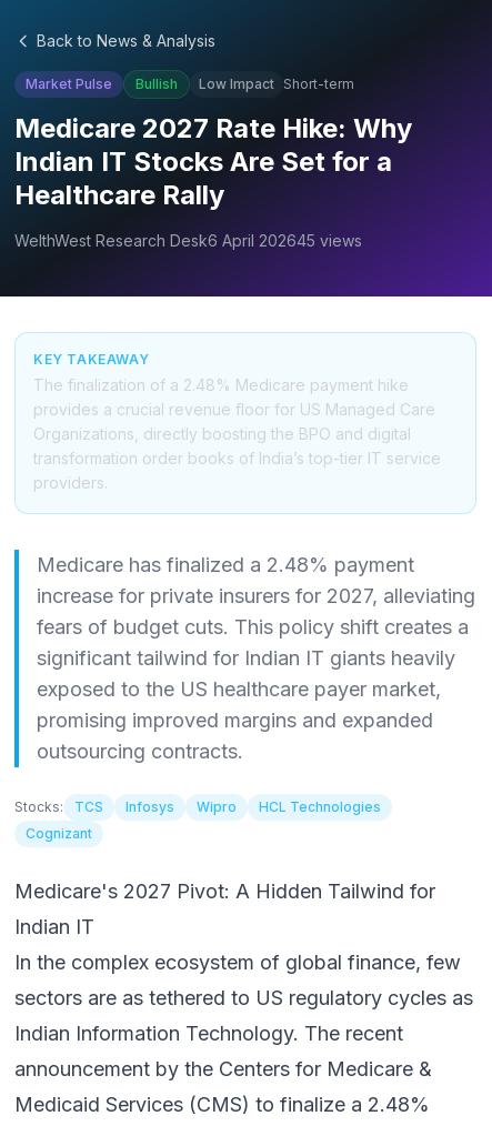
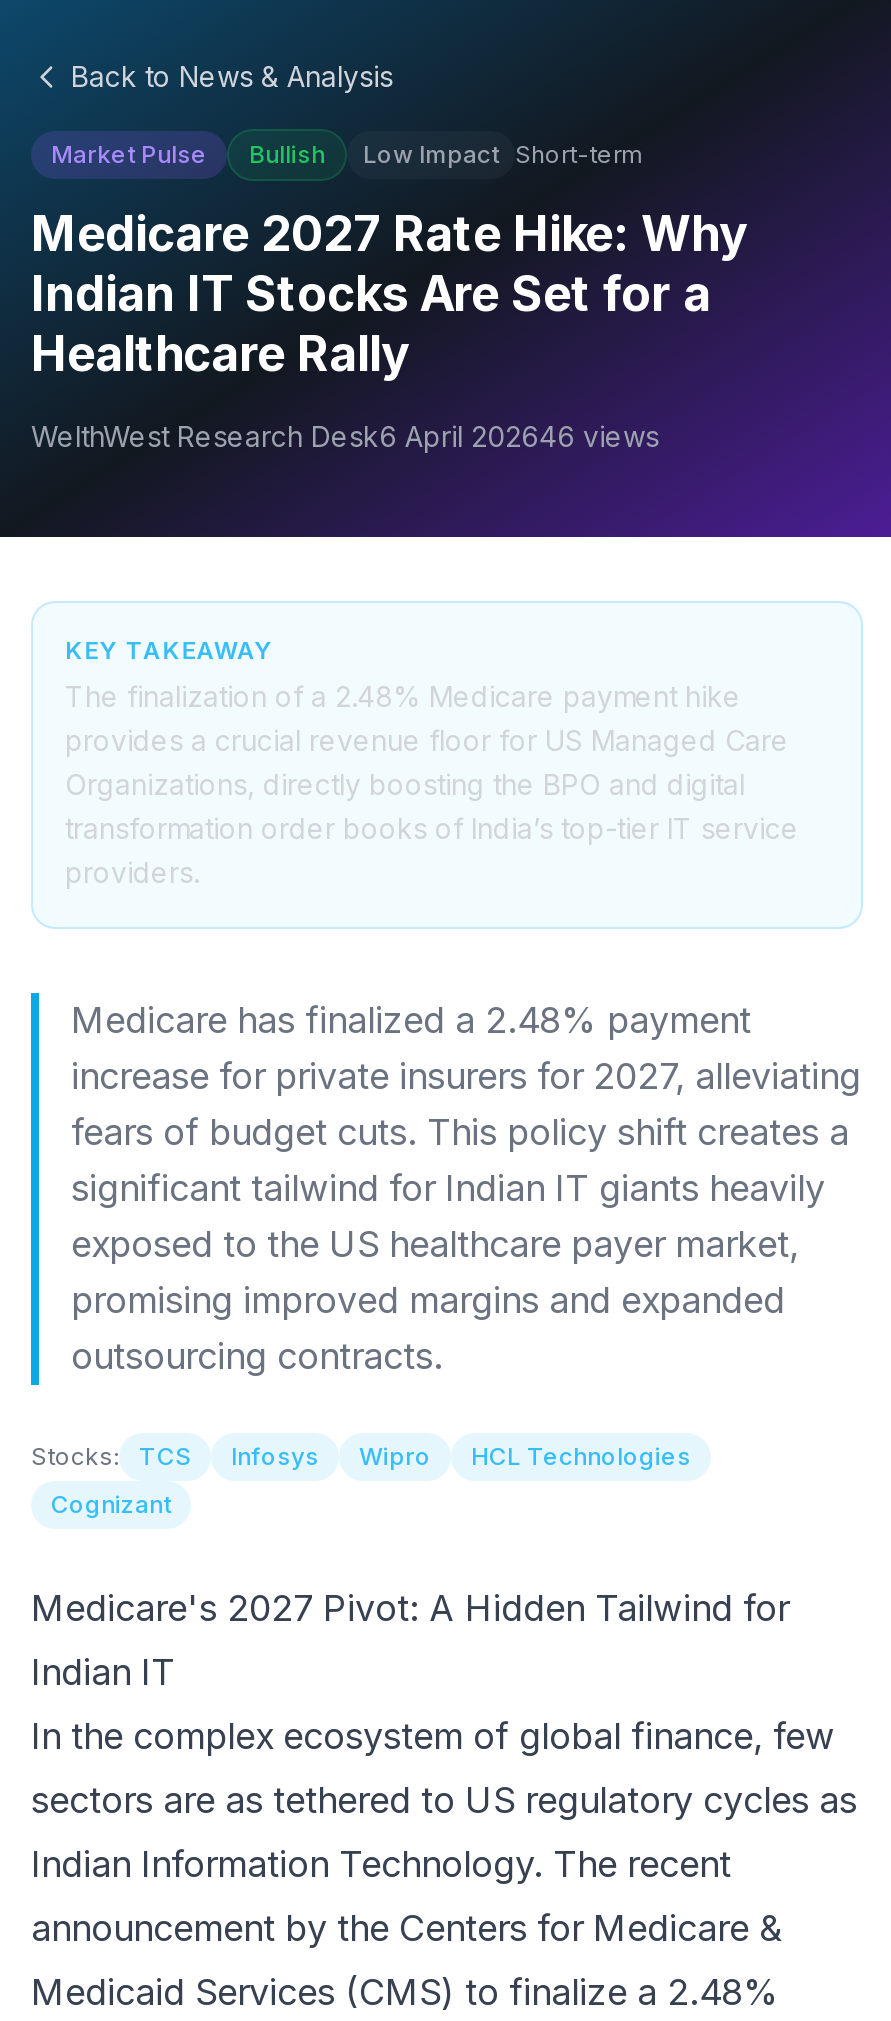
- WelthWest Research Desk6 April 202645 views
+ WelthWest Research Desk6 April 202646 views
